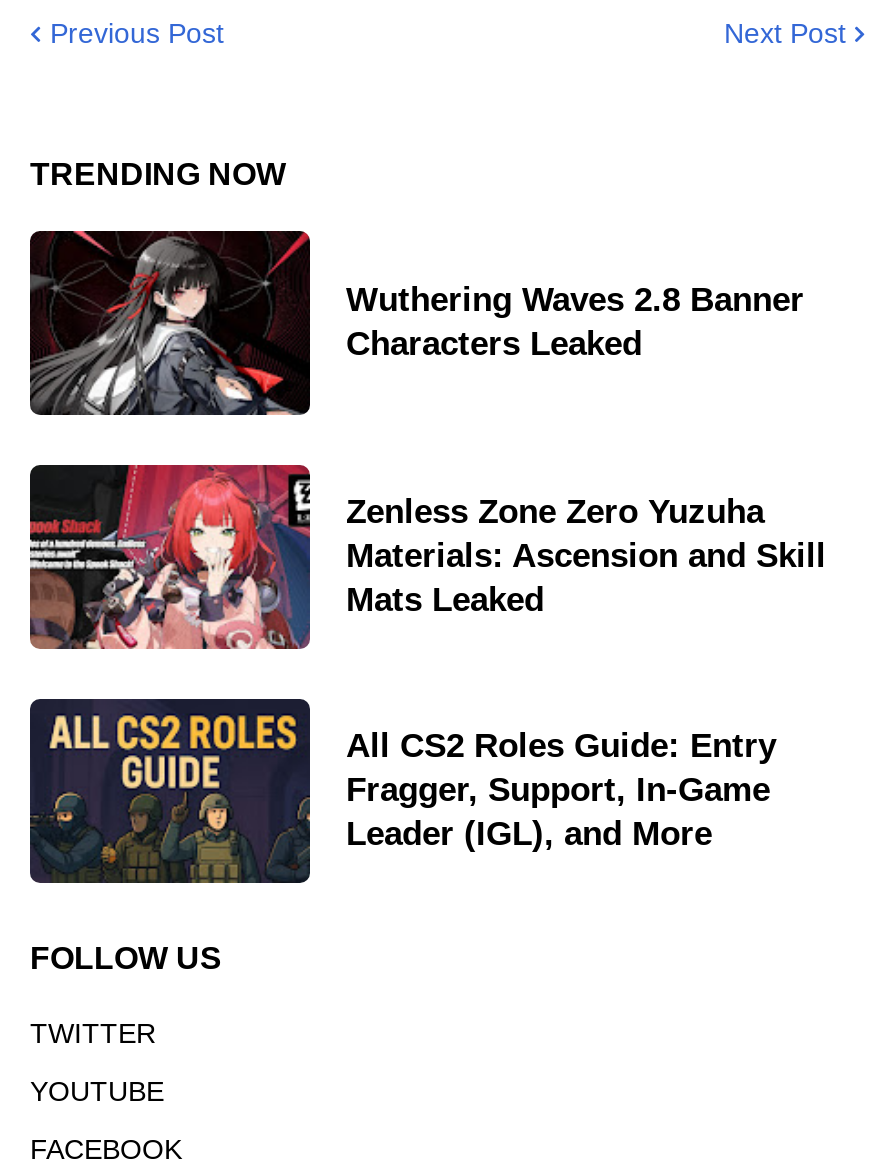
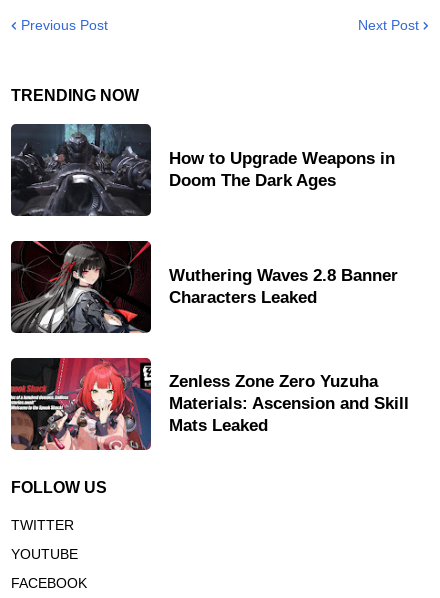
+ [image]
+ How to Upgrade Weapons in
+ Doom The Dark Ages

moved down: [image] | Wuthering Waves 2.8 Banner | Characters Leaked | Zenless Zone Zero Yuzuha | Materials: Ascension and Skill | Mats Leaked

- [image]
- All CS2 Roles Guide: Entry
- Fragger, Support, In-Game
- Leader (IGL), and More
